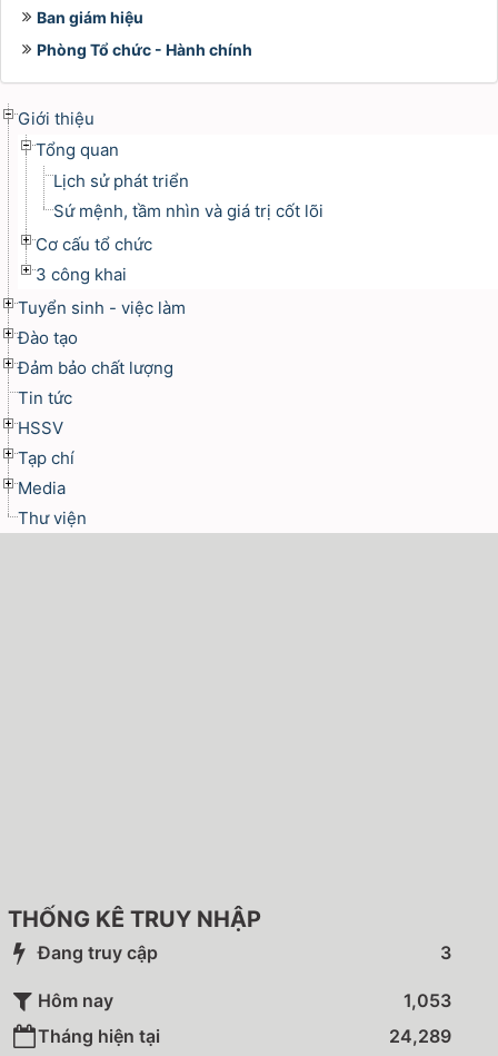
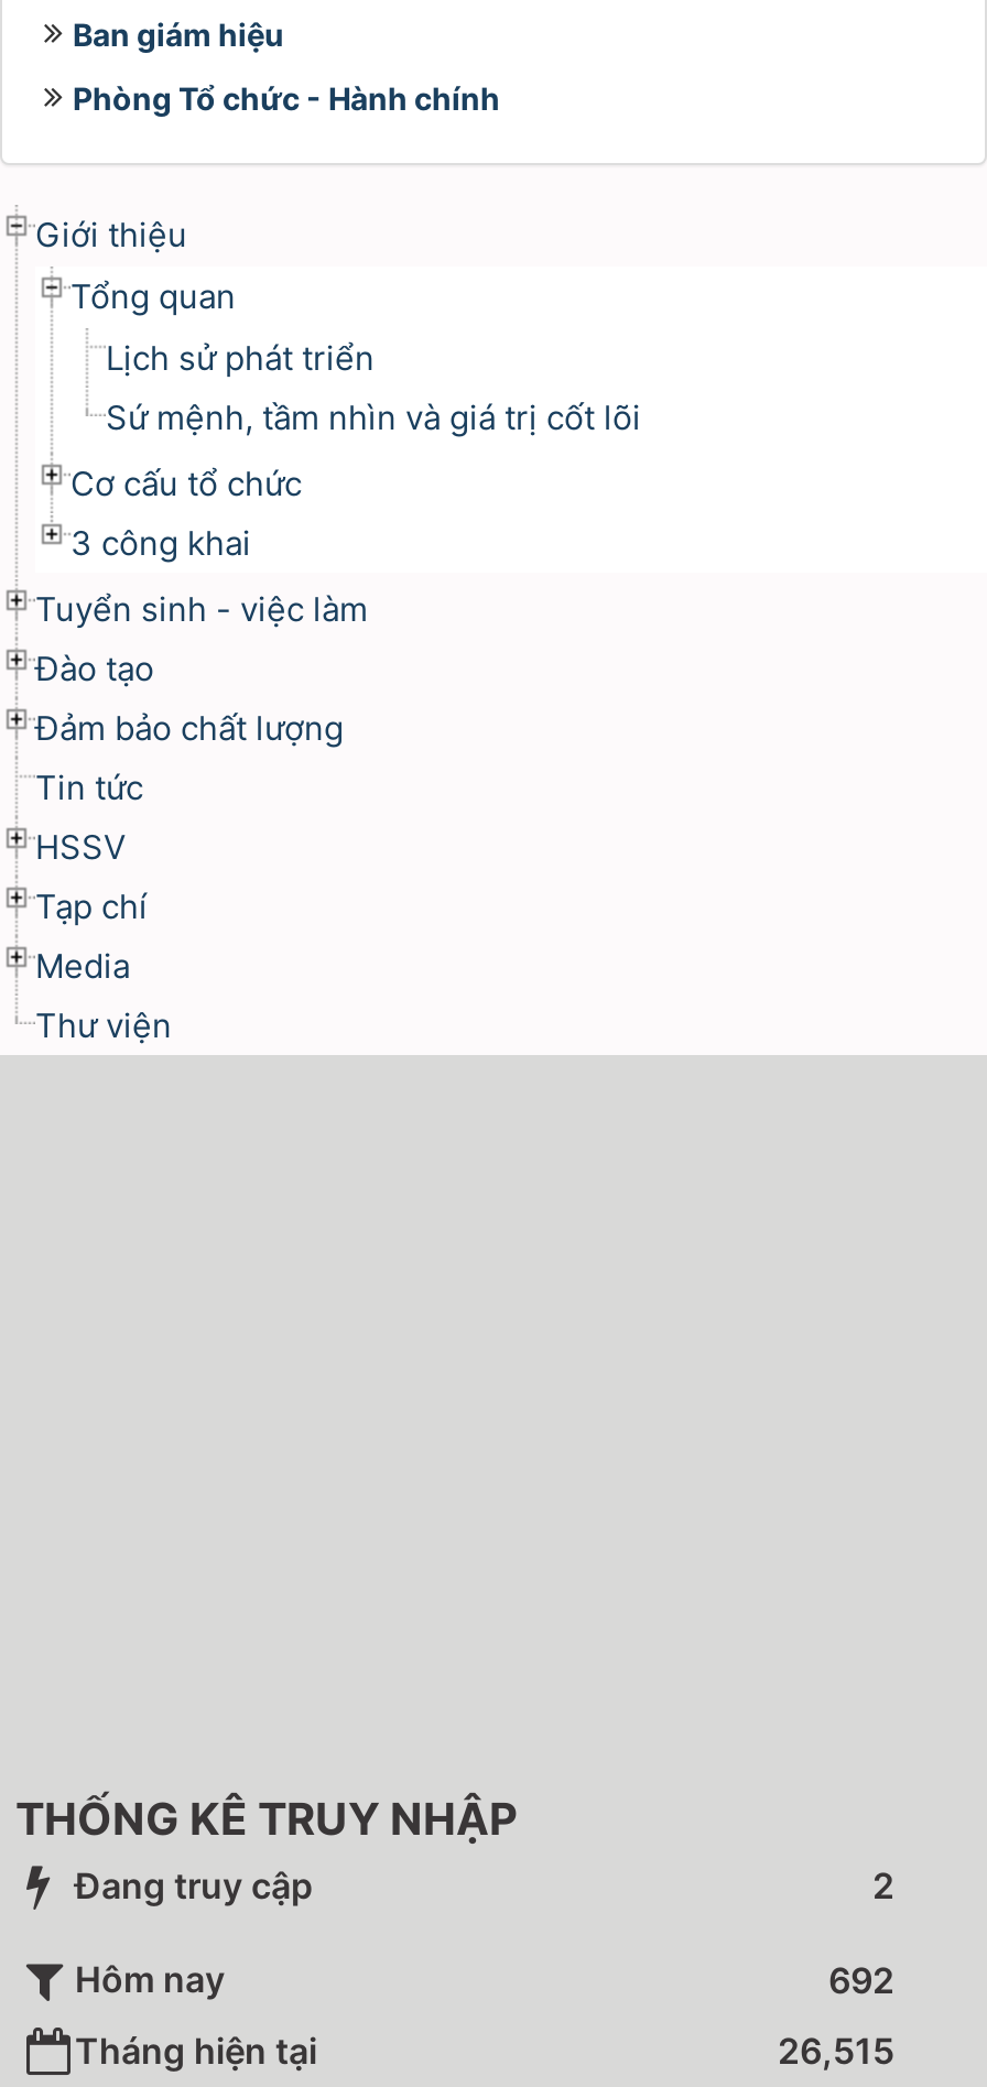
- 3
+ 2

- 1,053
+ 692

- 24,289
+ 26,515
